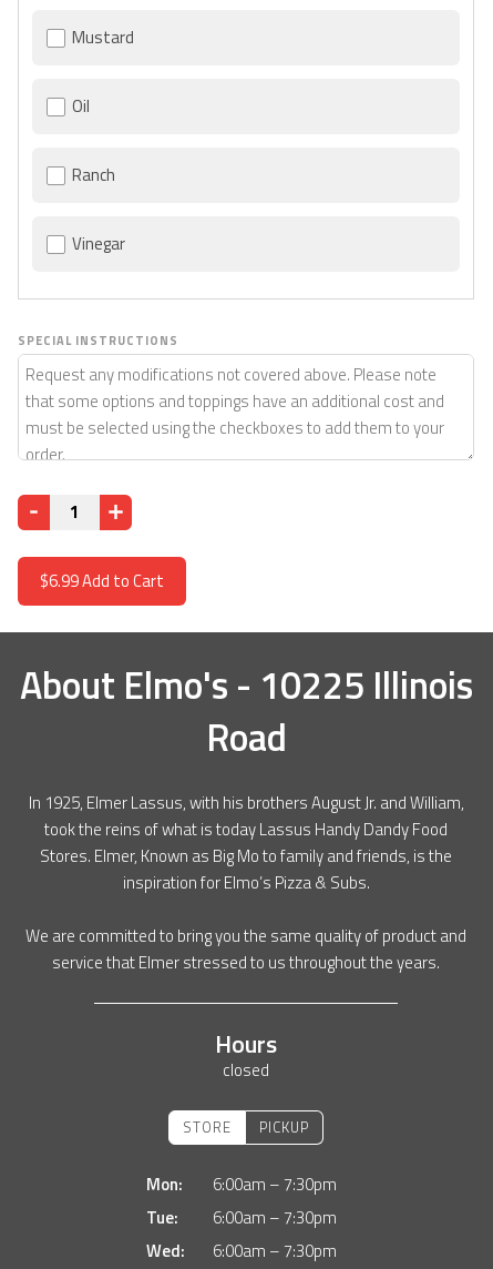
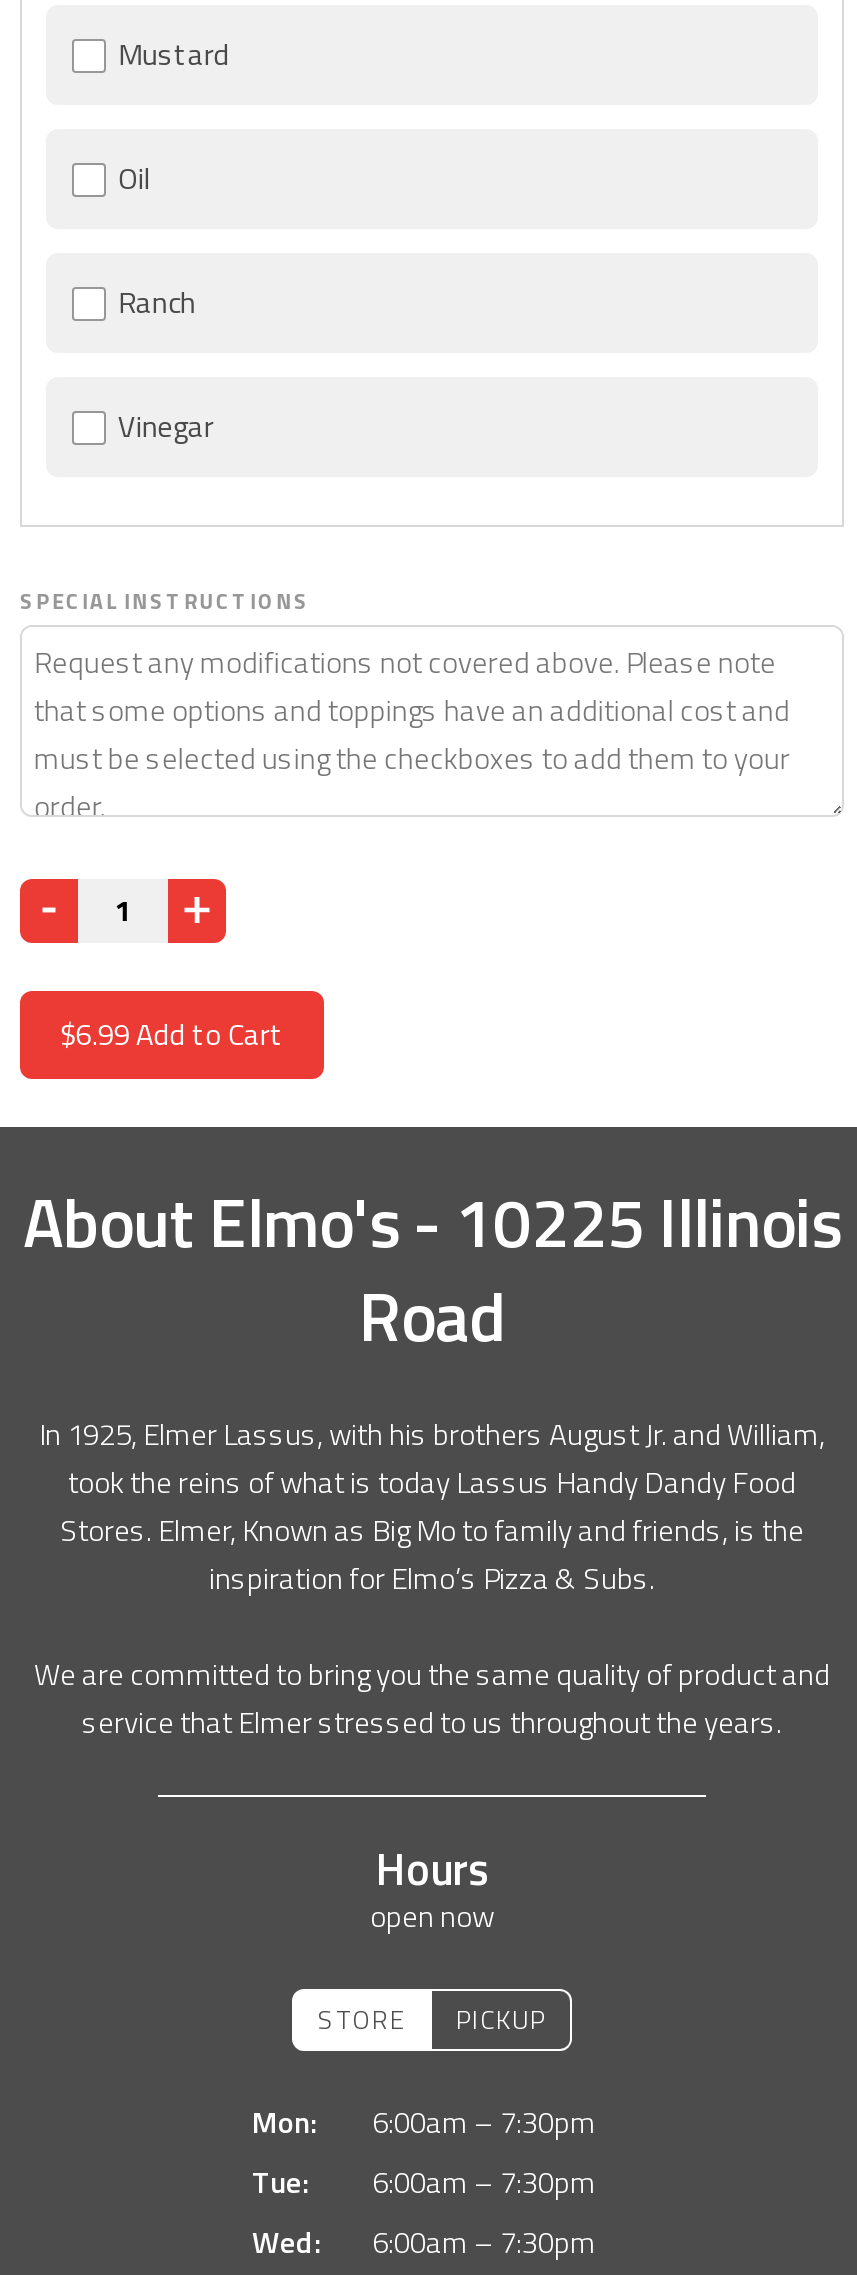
- closed
+ open now
